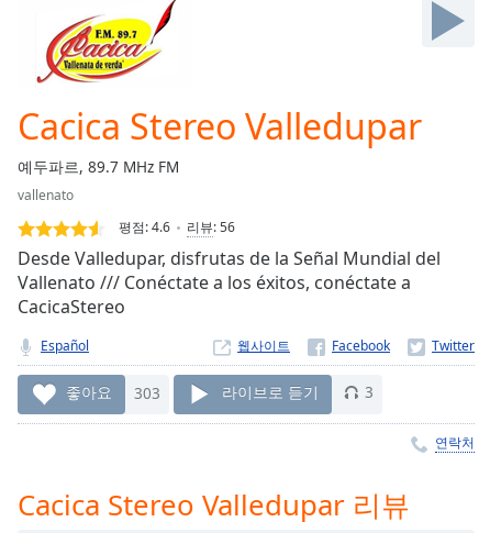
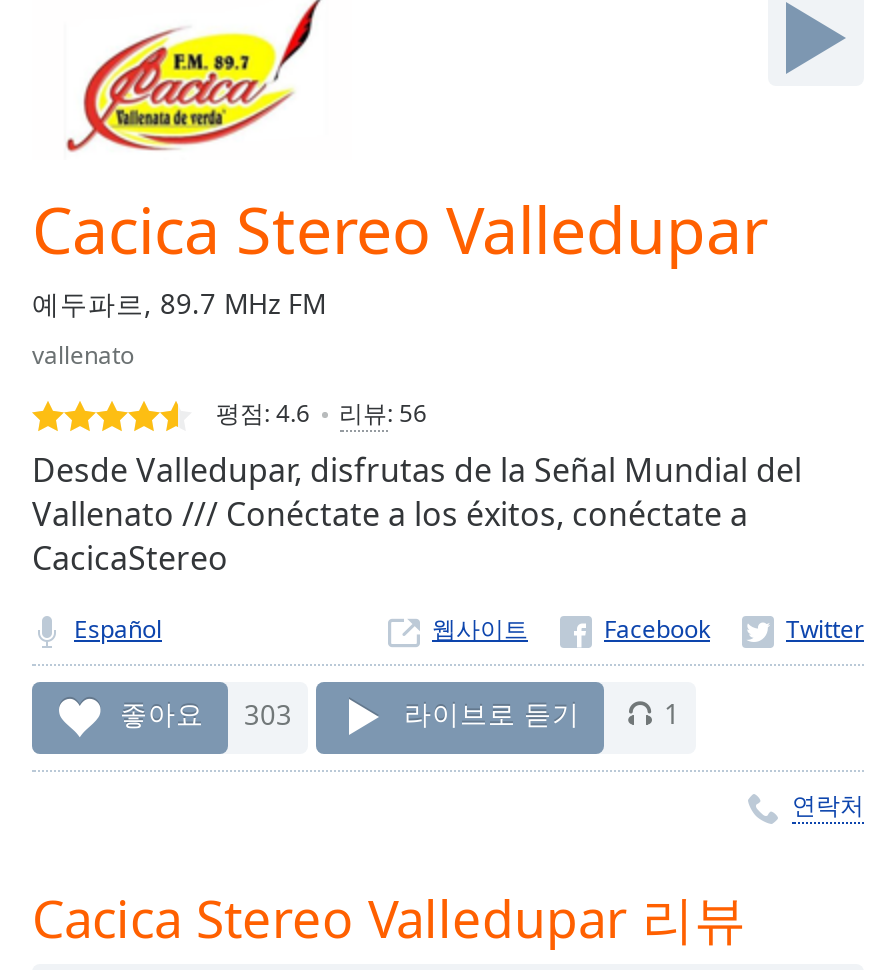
- 3
+ 1
